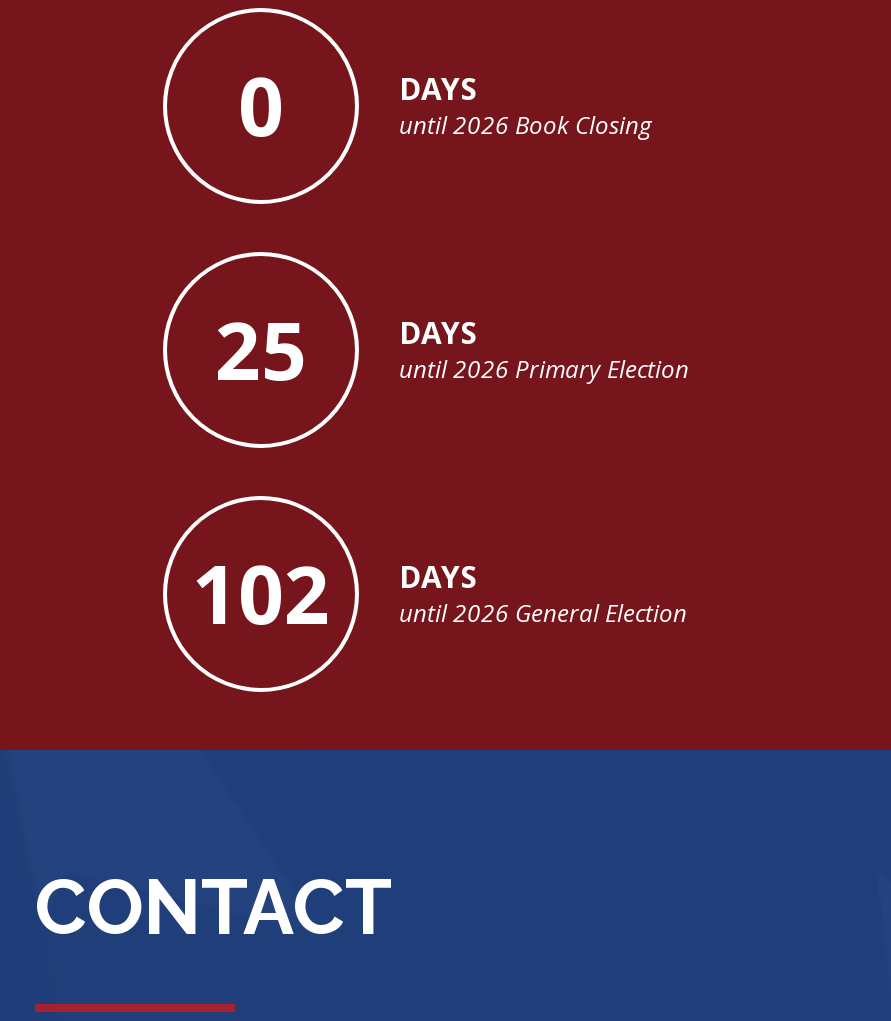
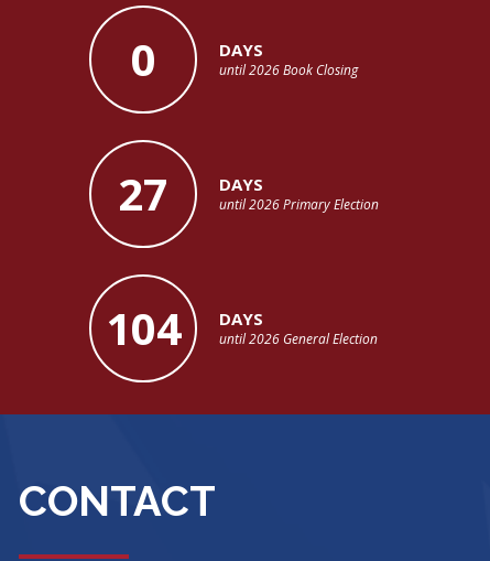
- 25
+ 27

- 102 DAYS
+ 104 DAYS
